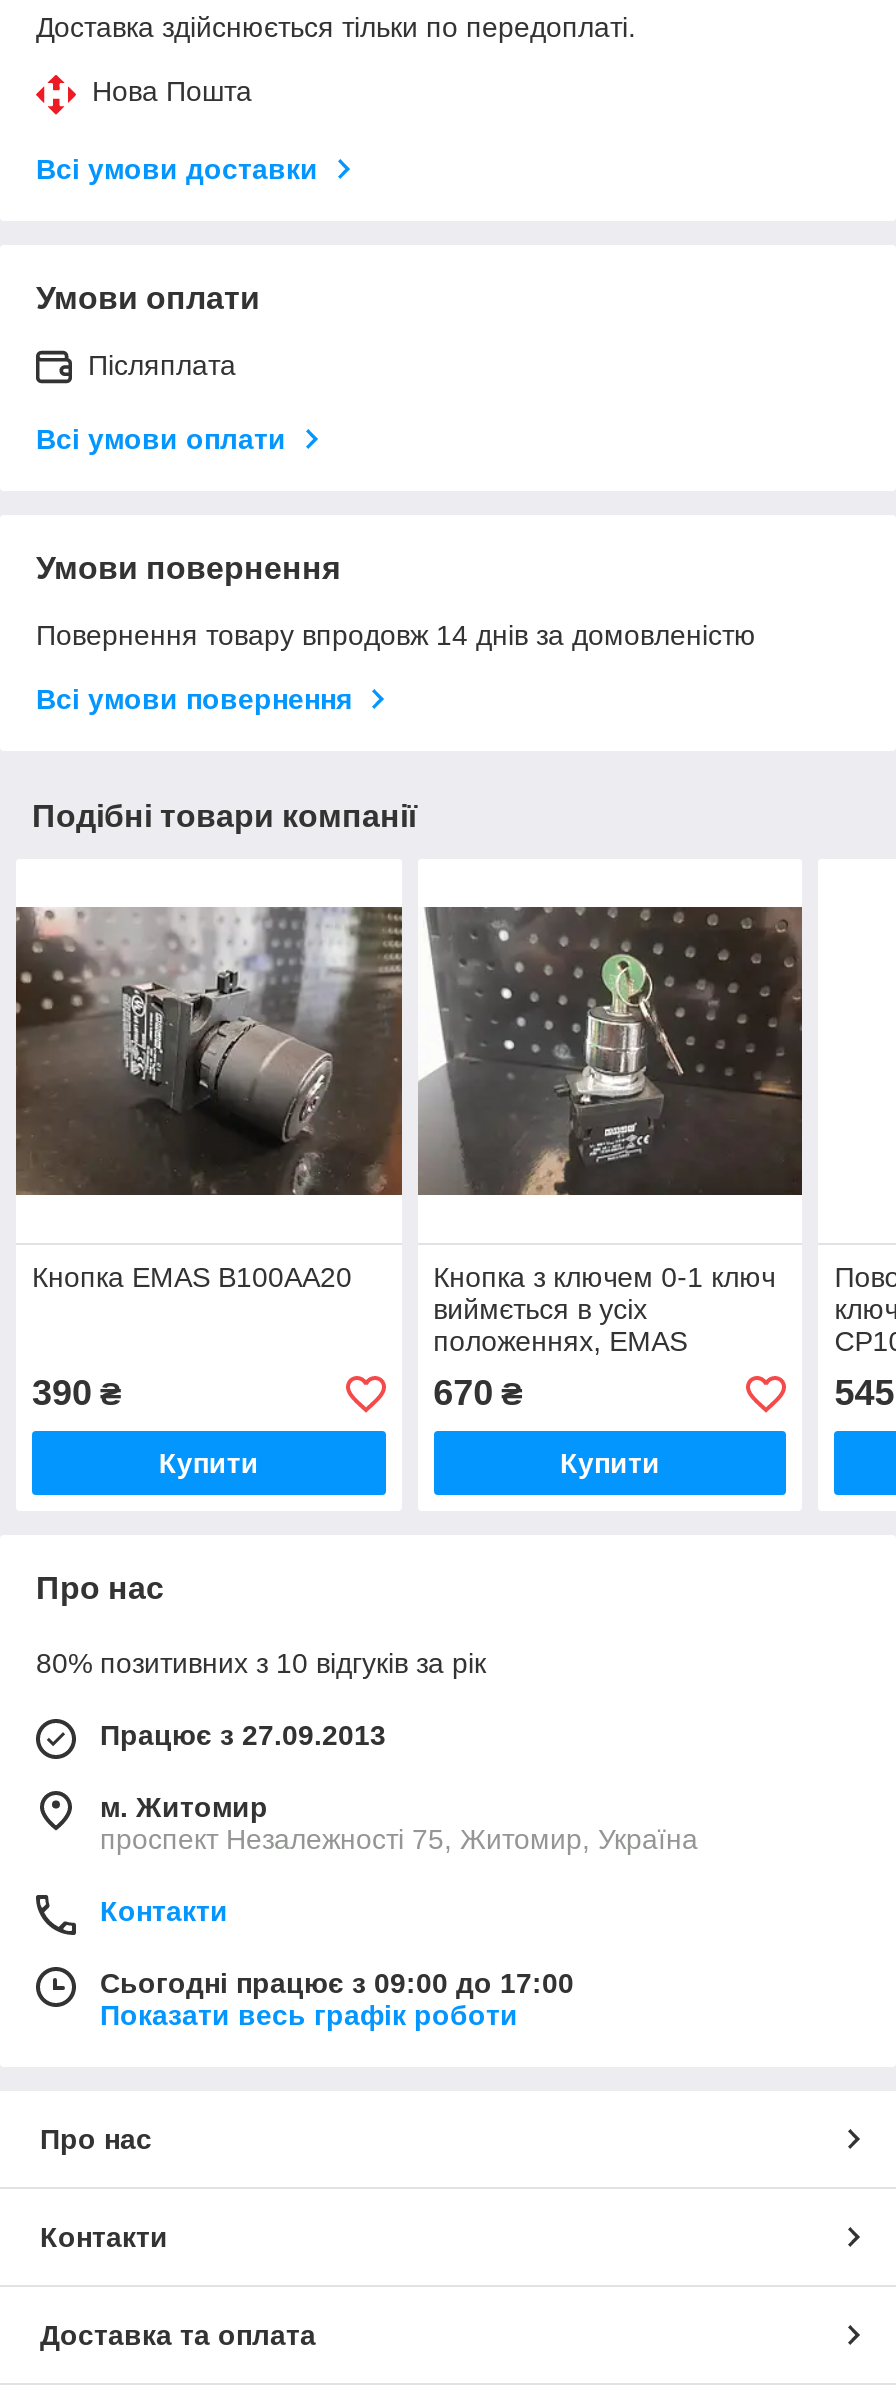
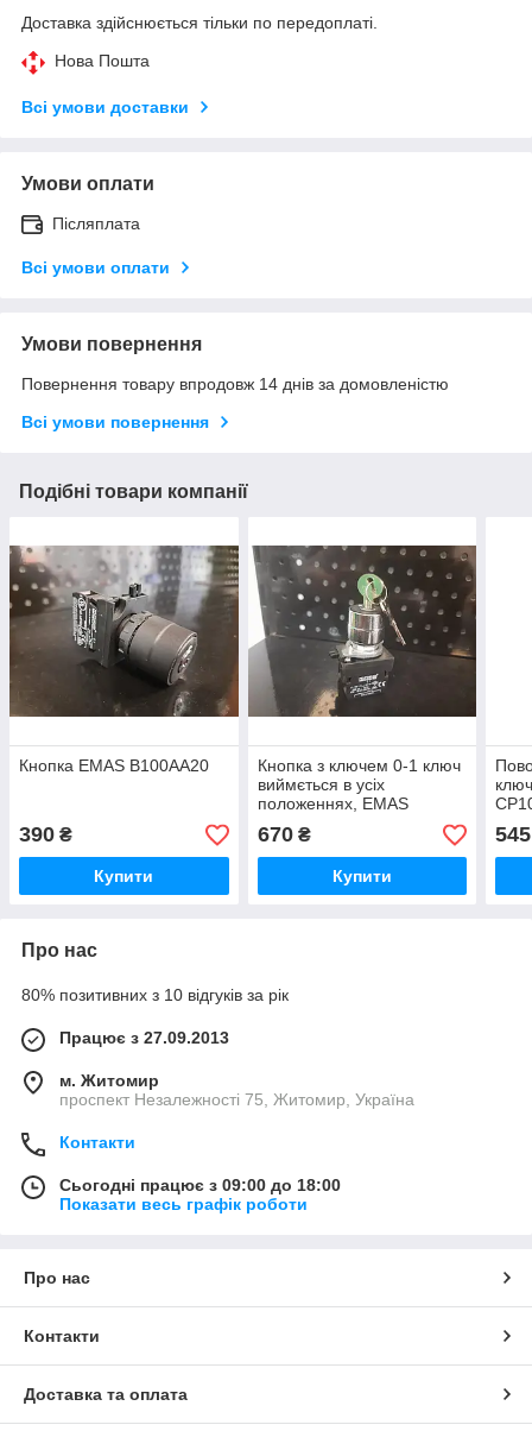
- Сьогодні працює з 09:00 до 17:00
+ Сьогодні працює з 09:00 до 18:00
